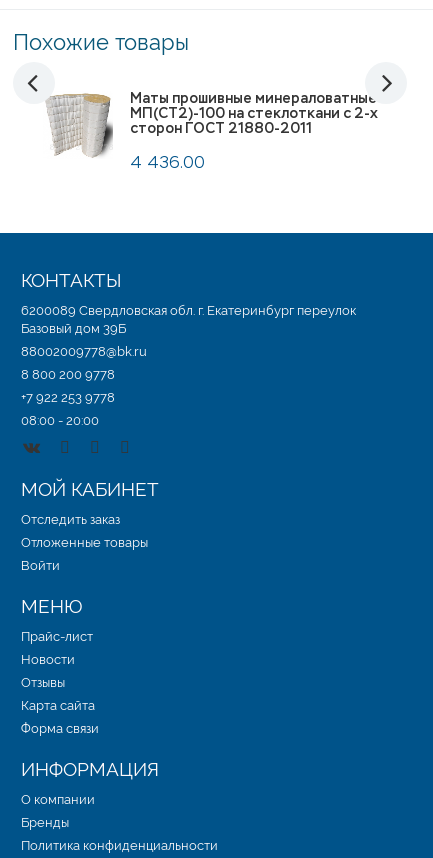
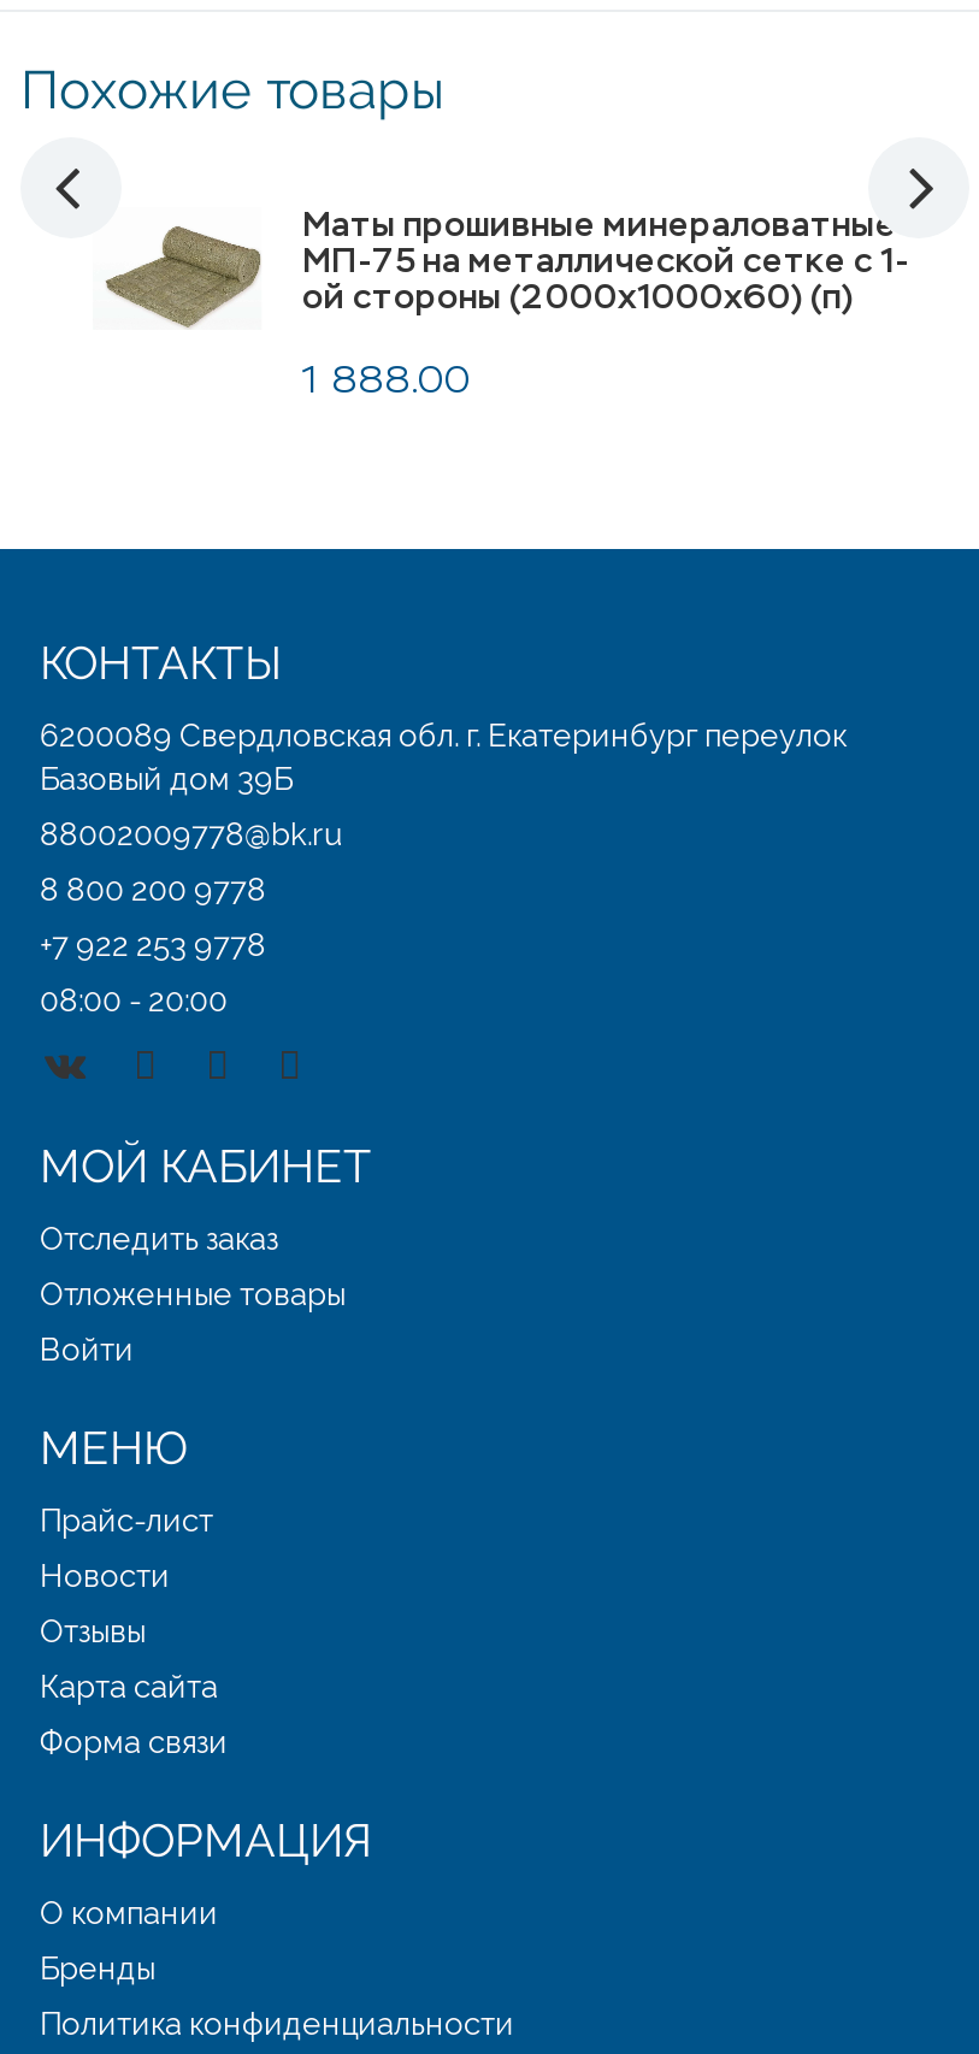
- [image]
- 4 436.00
+ [image]
+ 1 888.00

- МП(СТ2)-100 на стеклоткани с 2-х
- сторон ГОСТ 21880-2011
+ МП-75 на металлической сетке с 1-
+ ой стороны (2000х1000х60) (п)
